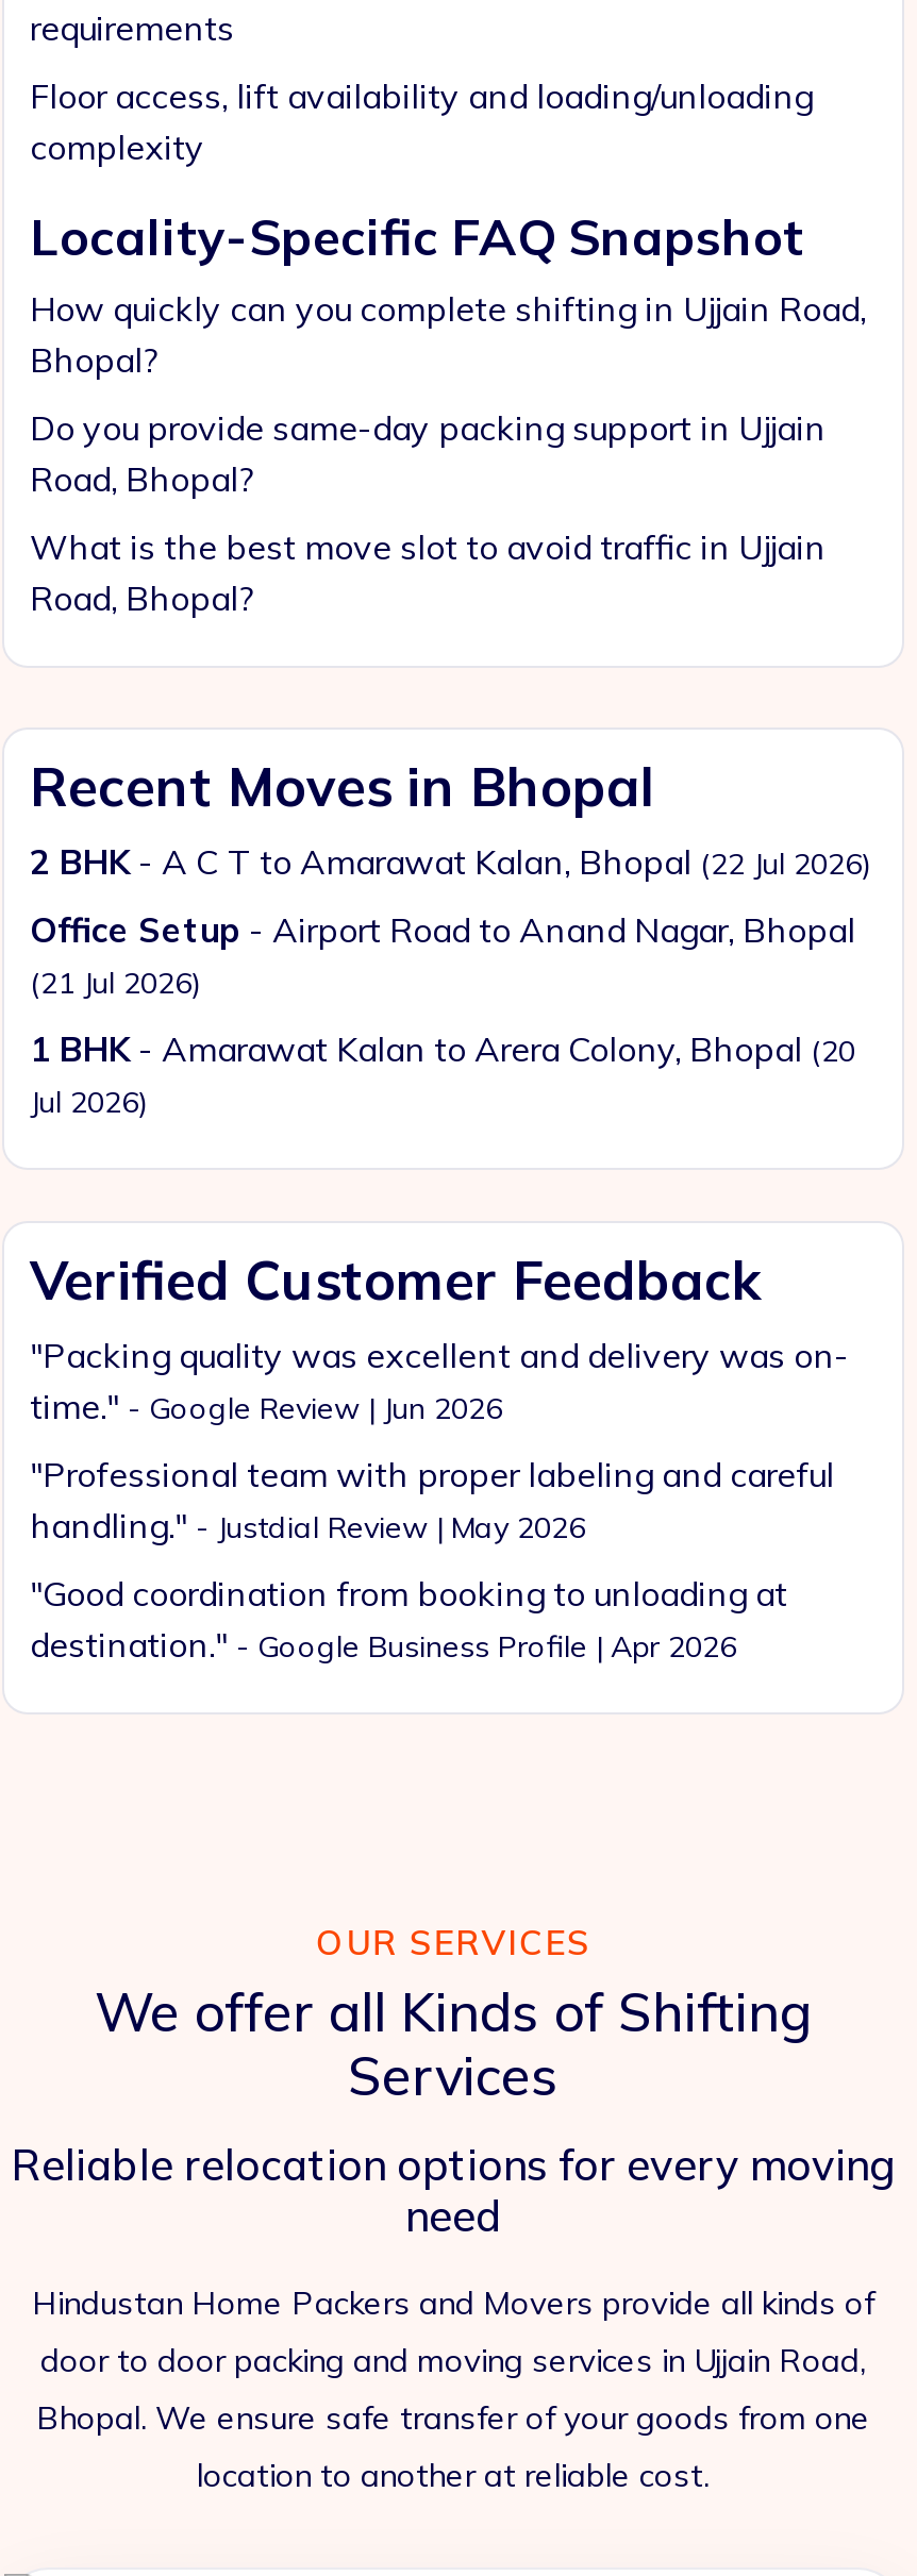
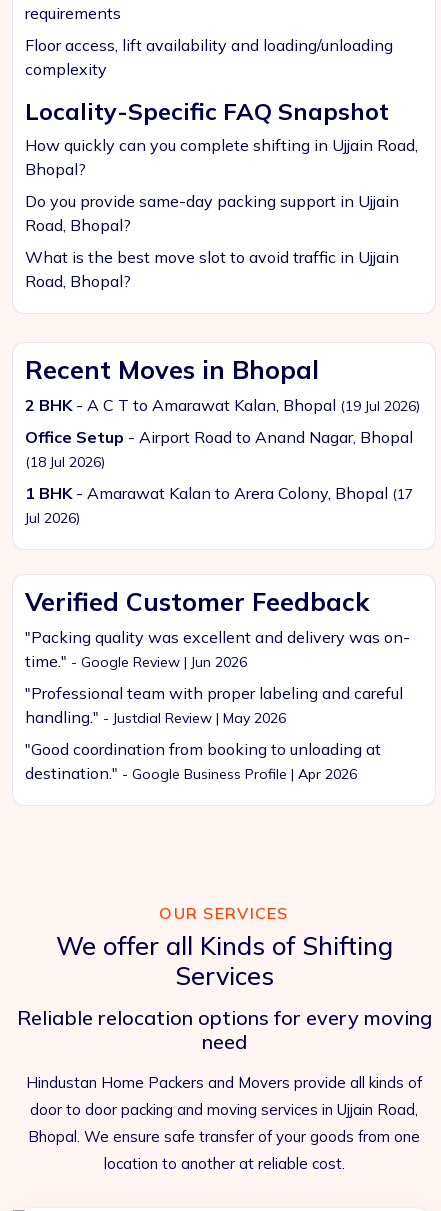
- 2 BHK - A C T to Amarawat Kalan, Bhopal (22 Jul 2026)
+ 2 BHK - A C T to Amarawat Kalan, Bhopal (19 Jul 2026)

- (21 Jul 2026)
+ (18 Jul 2026)

- 1 BHK - Amarawat Kalan to Arera Colony, Bhopal (20
+ 1 BHK - Amarawat Kalan to Arera Colony, Bhopal (17
